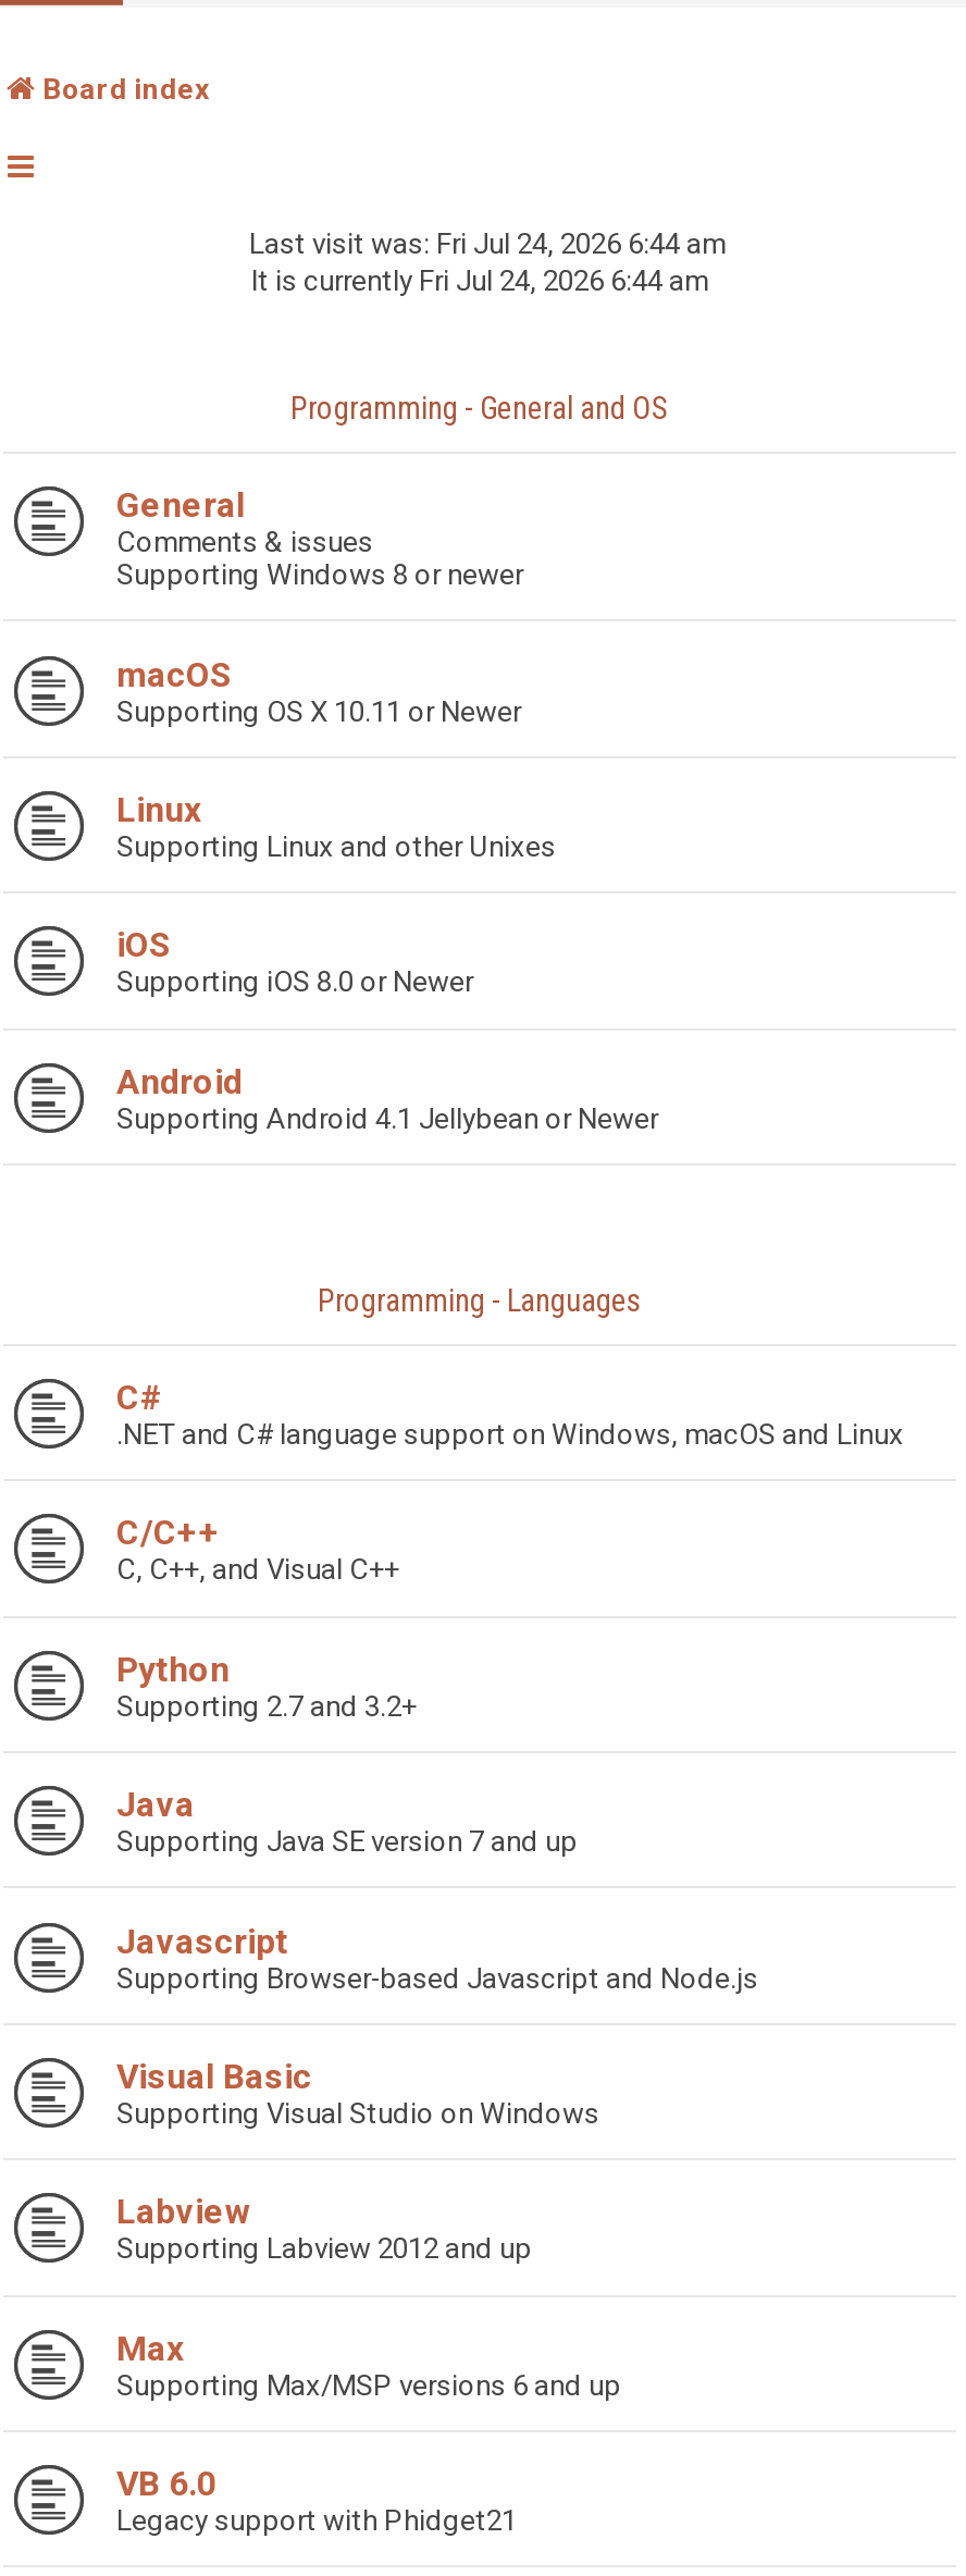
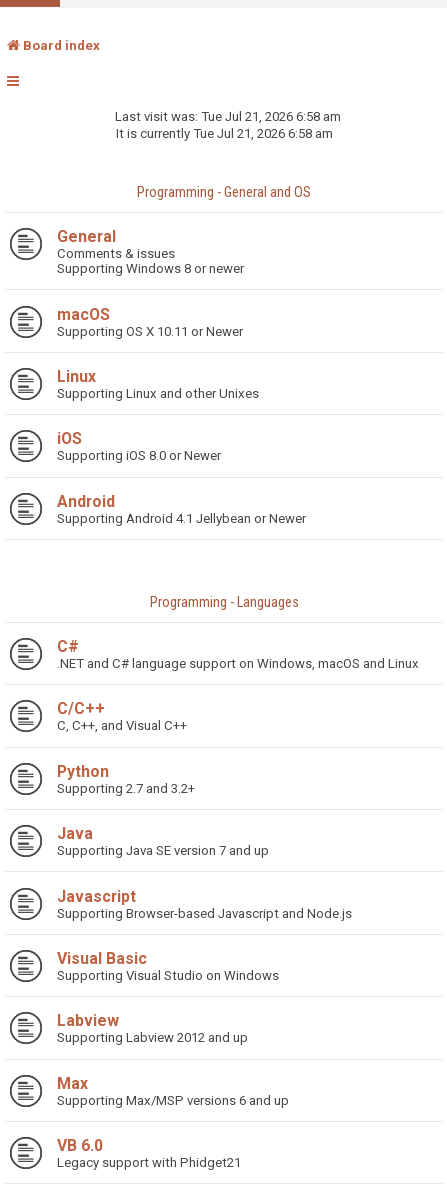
- Last visit was: Fri Jul 24, 2026 6:44 am
+ Last visit was: Tue Jul 21, 2026 6:58 am

- It is currently Fri Jul 24, 2026 6:44 am
+ It is currently Tue Jul 21, 2026 6:58 am
